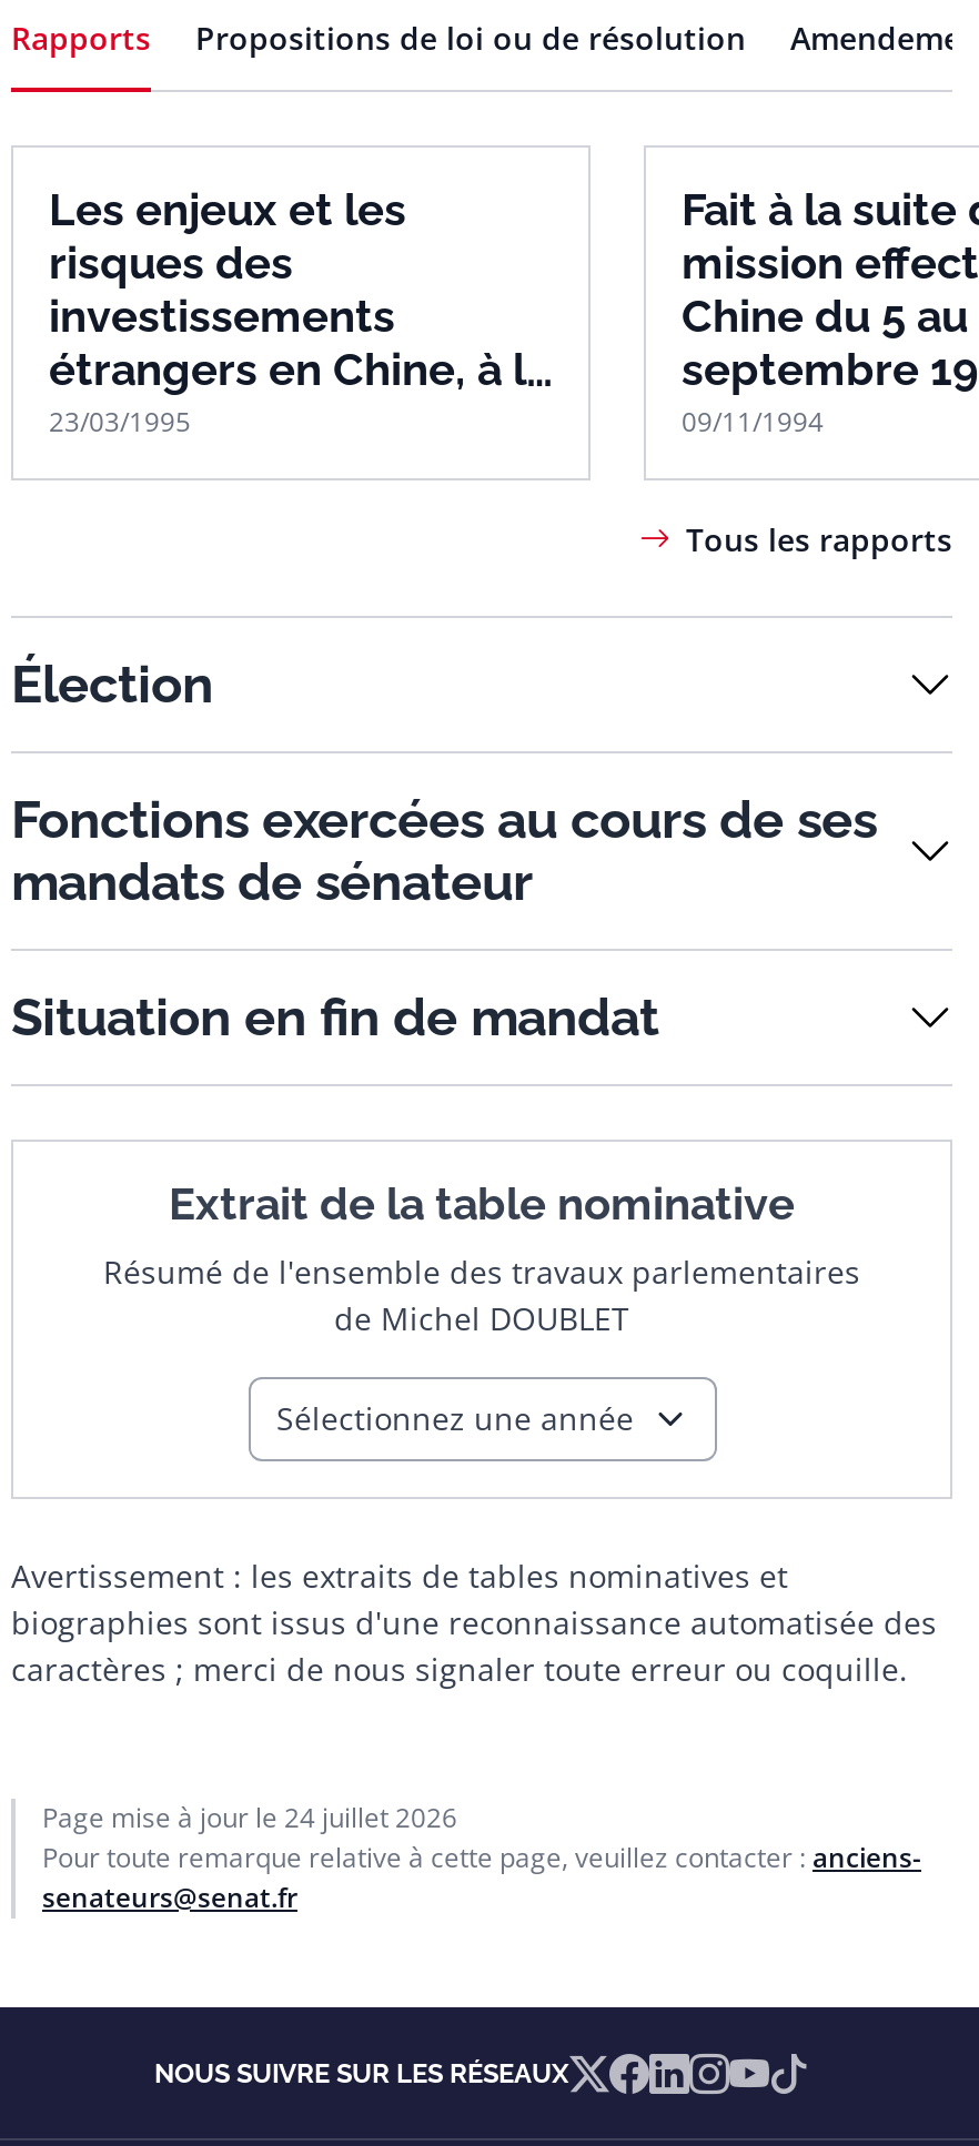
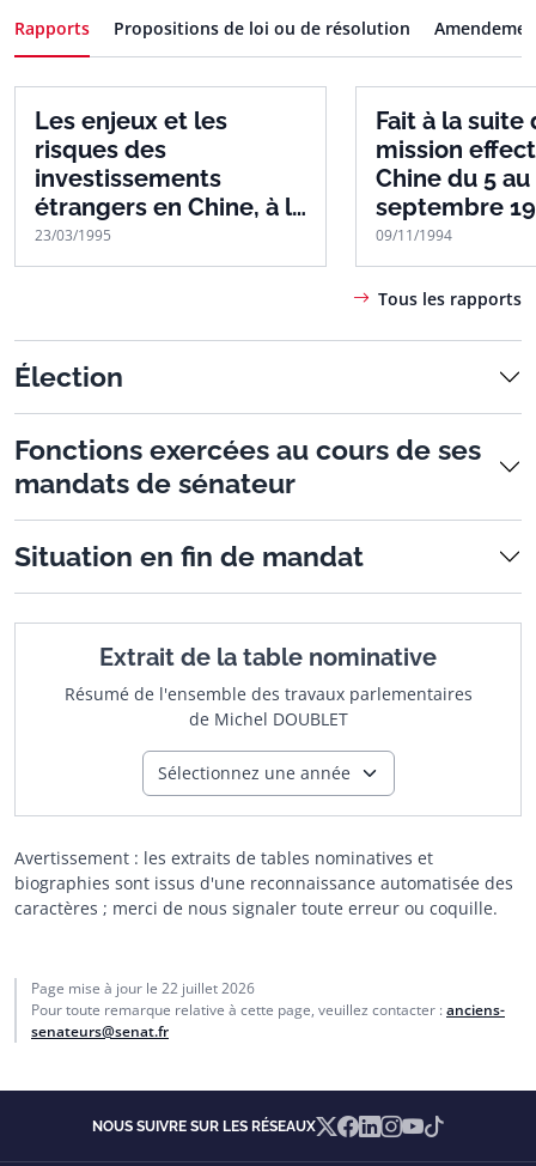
- Page mise à jour le 24 juillet 2026
+ Page mise à jour le 22 juillet 2026
